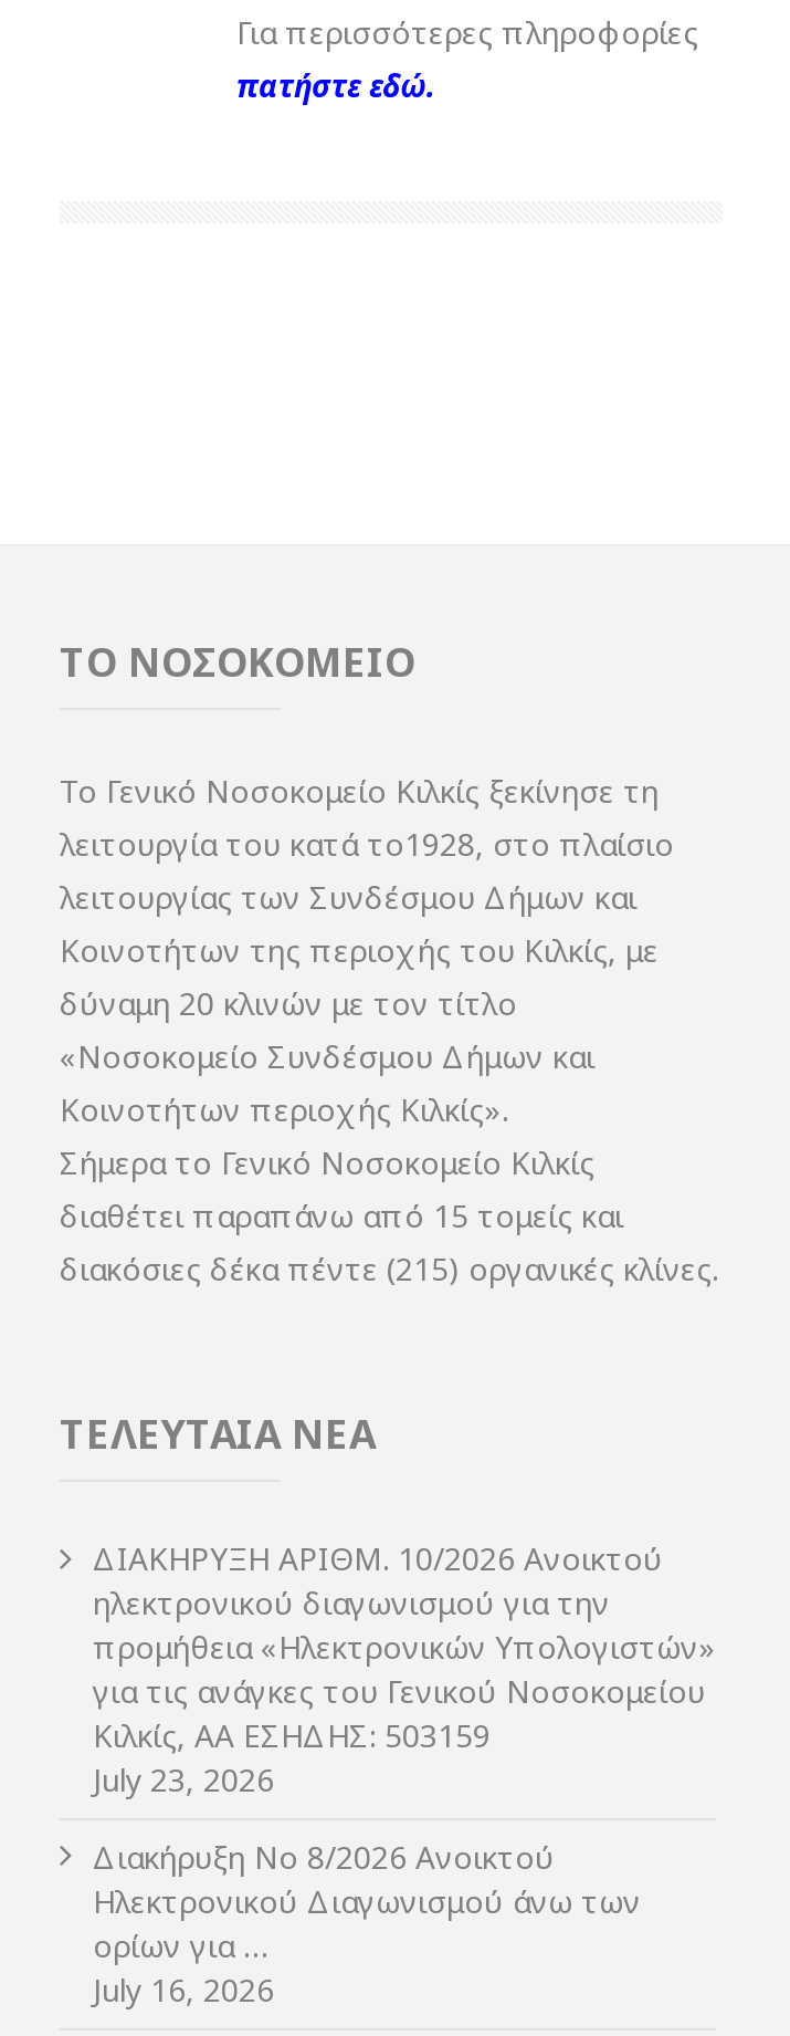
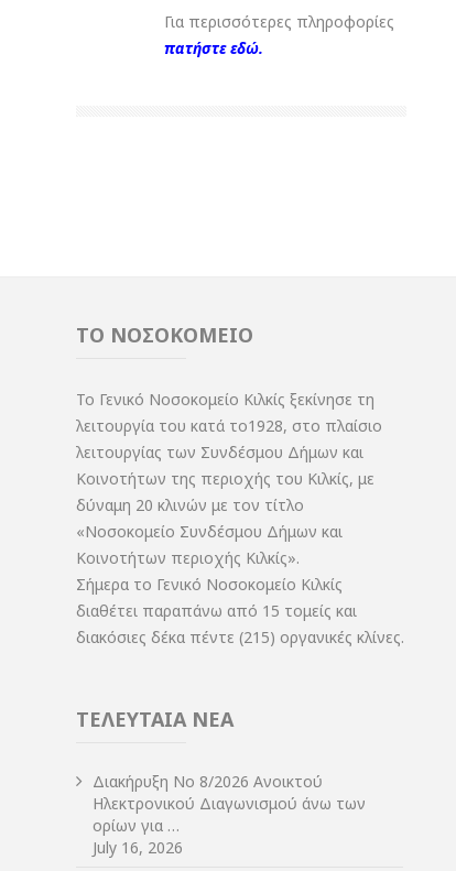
- ΔIΑΚΗΡΥΞΗ ΑΡIΘΜ. 10/2026 Ανοικτού
- ηλεκτρονικού διαγωνισμού για την
- προμήθεια «Ηλεκτρονικών Υπολογιστών»
- για τις ανάγκες του Γενικού Νοσοκομείου
- Κιλκίς, ΑΑ ΕΣΗΔΗΣ: 503159
- July 23, 2026
